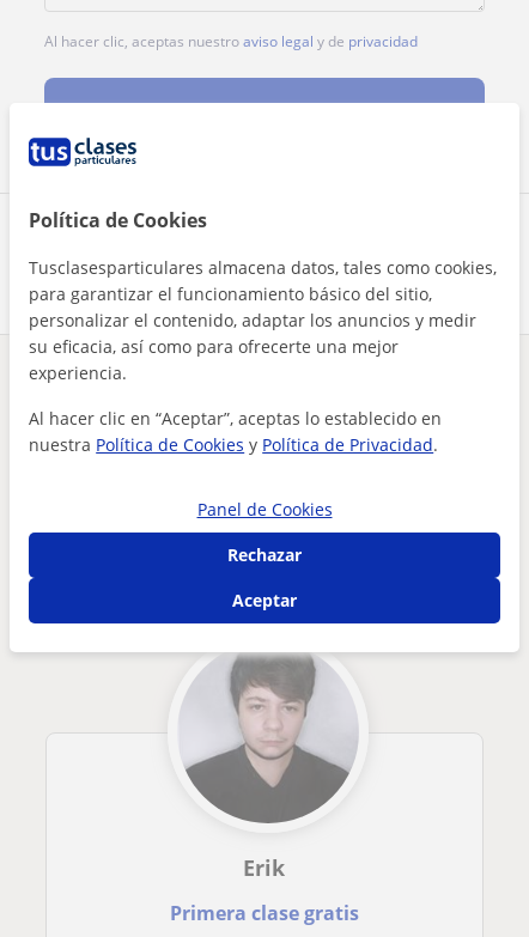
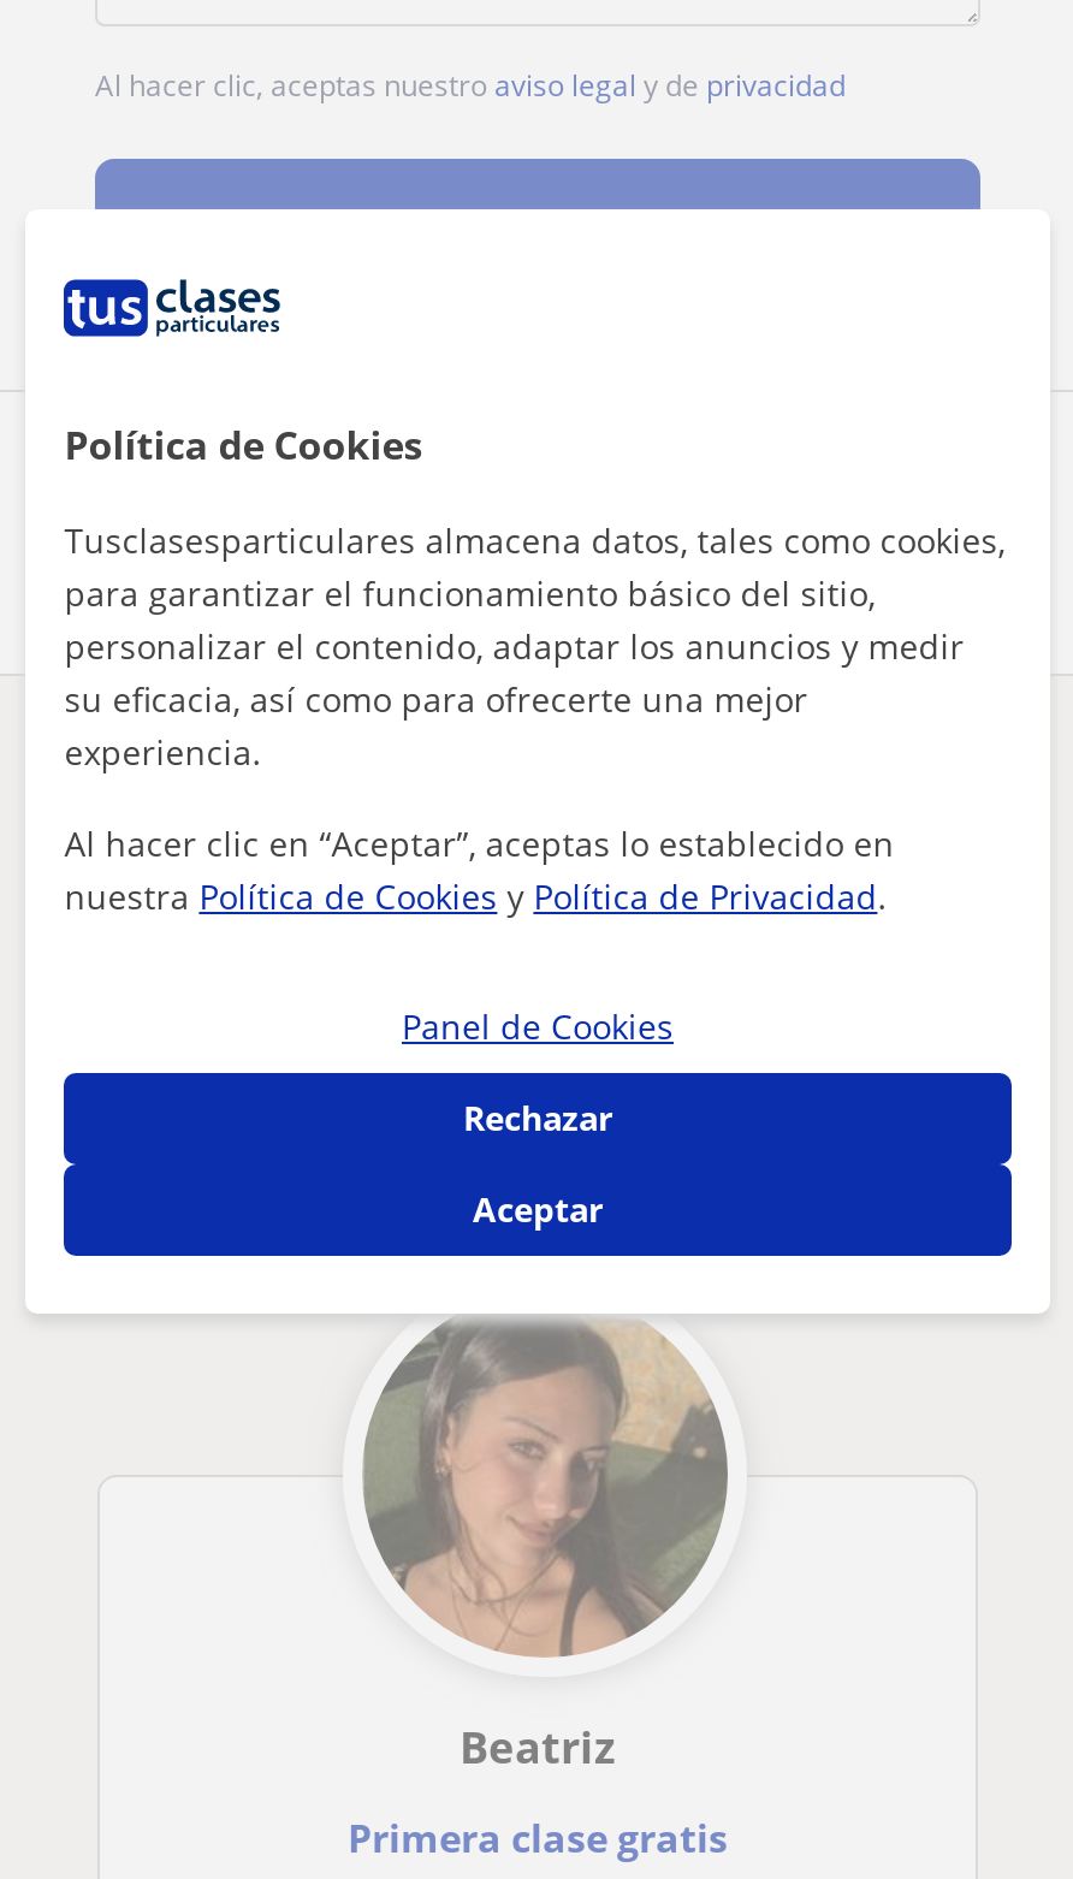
- [image]
- Erik
+ [image]
+ Beatriz
